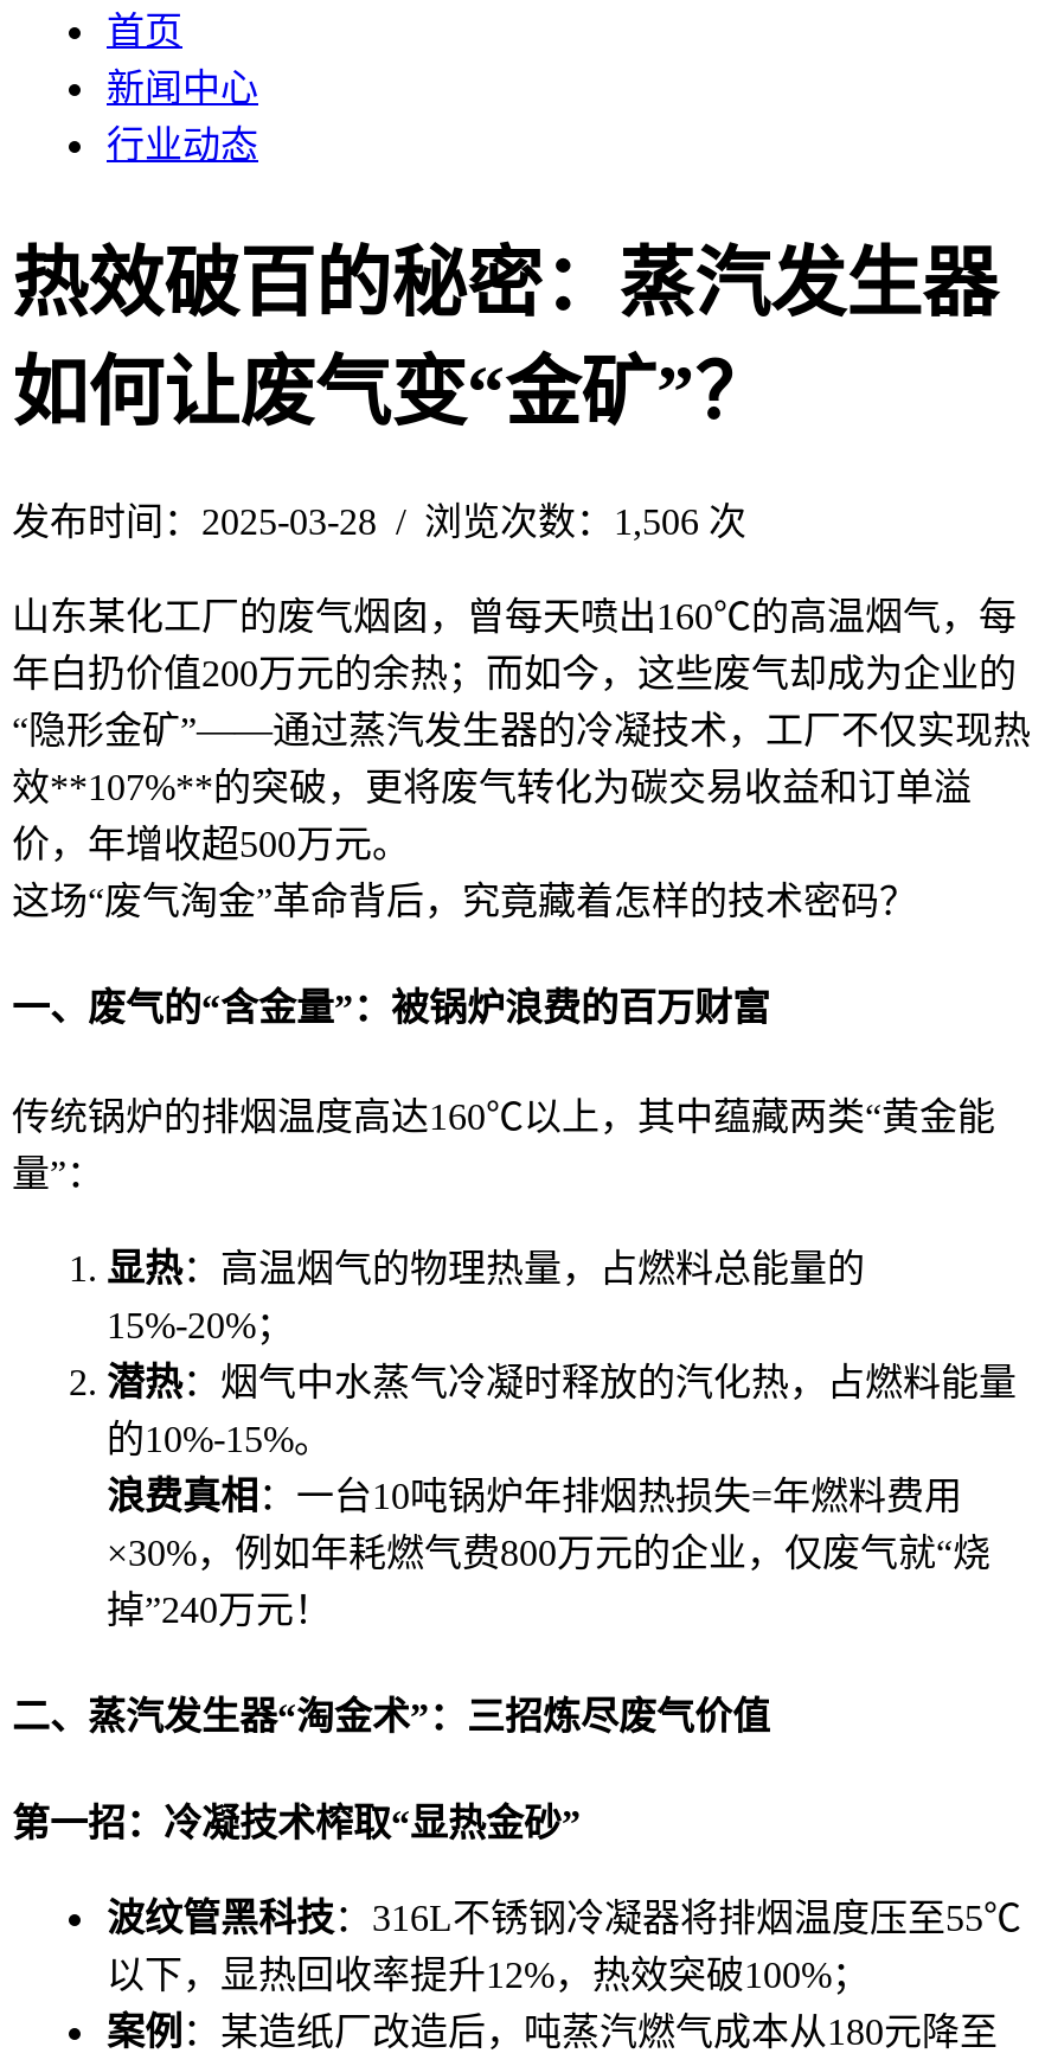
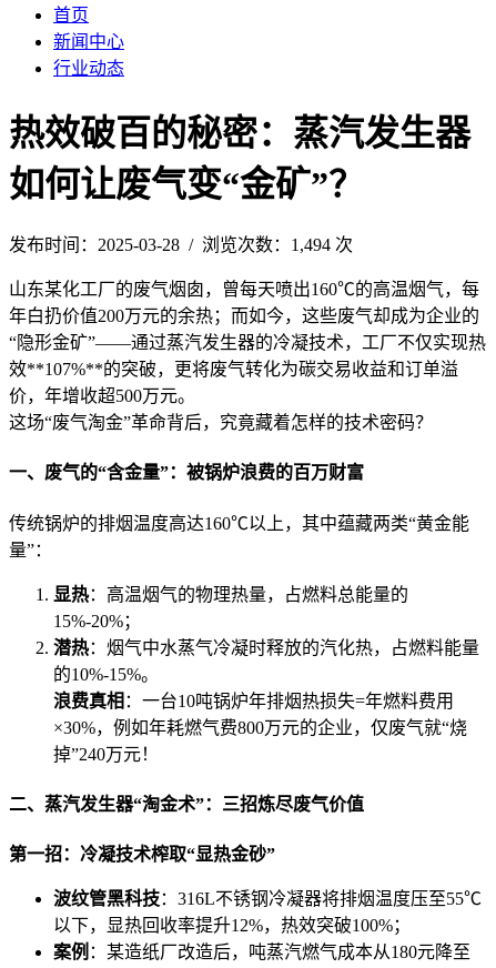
- 发布时间：2025-03-28 / 浏览次数：1,506 次
+ 发布时间：2025-03-28 / 浏览次数：1,494 次
